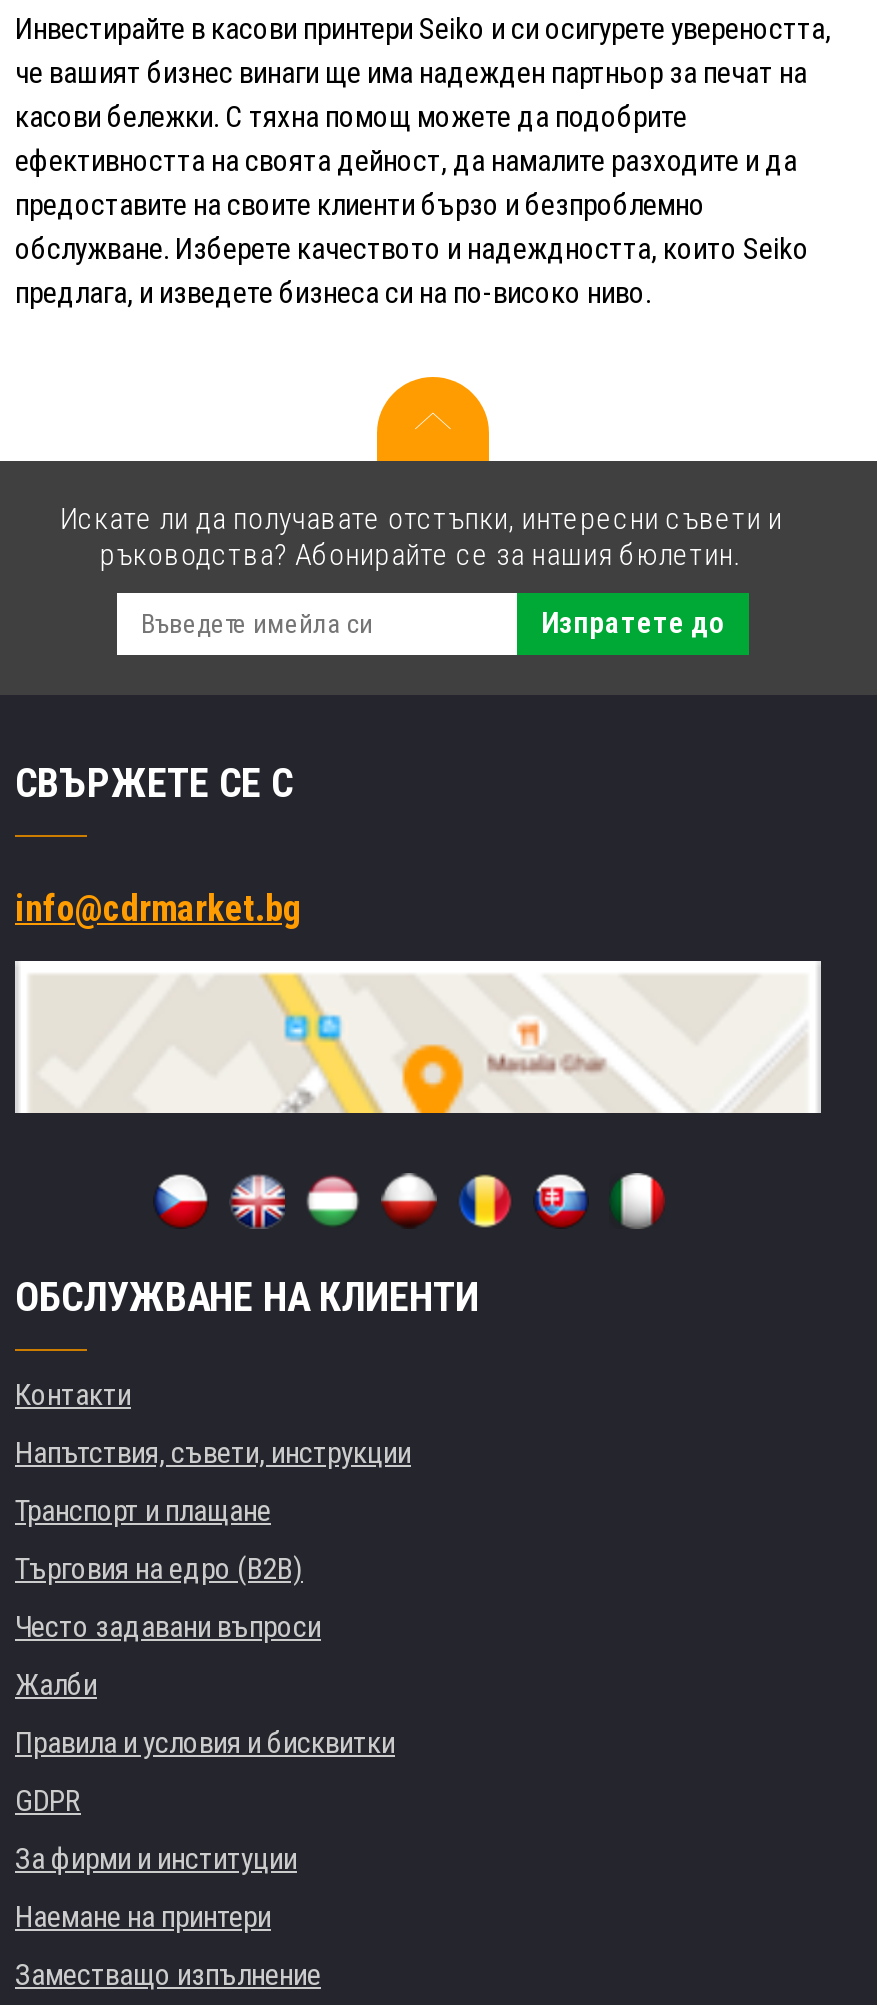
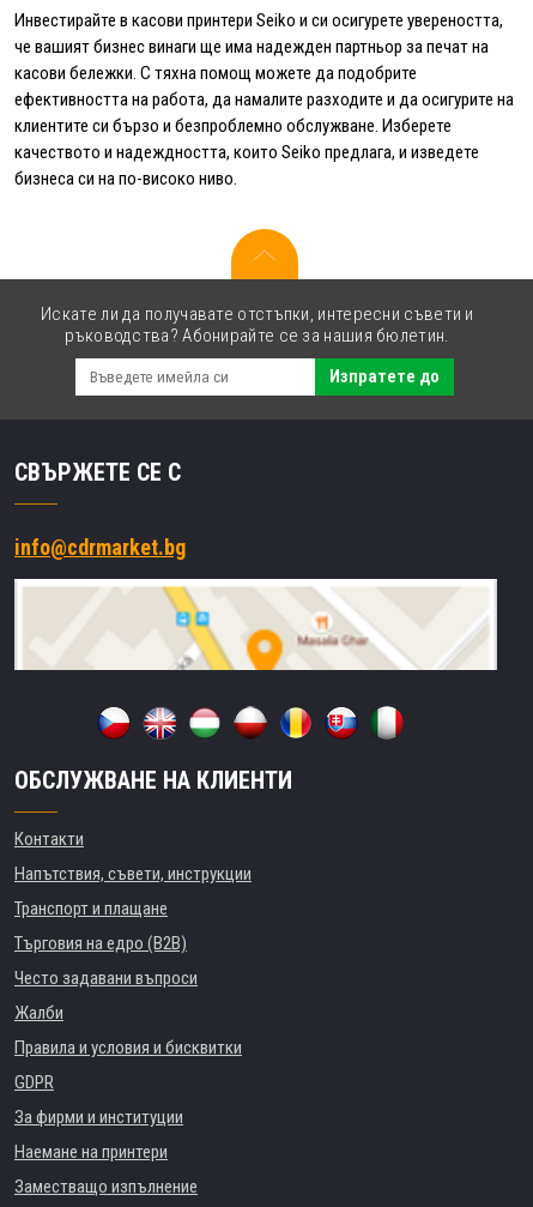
- ефективността на своята дейност, да намалите разходите и да
- предоставите на своите клиенти бързо и безпроблемно
- обслужване. Изберете качеството и надеждността, които Seiko
- предлага, и изведете бизнеса си на по-високо ниво.
+ ефективността на работа, да намалите разходите и да осигурите на
+ клиентите си бързо и безпроблемно обслужване. Изберете
+ качеството и надеждността, които Seiko предлага, и изведете
+ бизнеса си на по-високо ниво.
